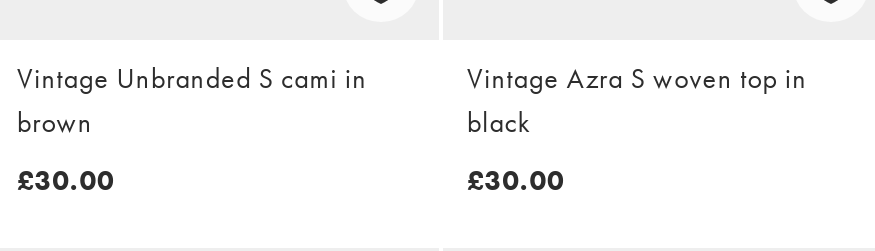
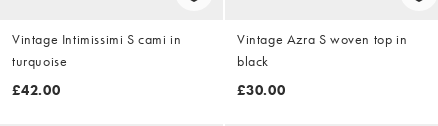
- Vintage Unbranded S cami in
- brown
+ Vintage Intimissimi S cami in
+ turquoise

- £30.00
+ £42.00
